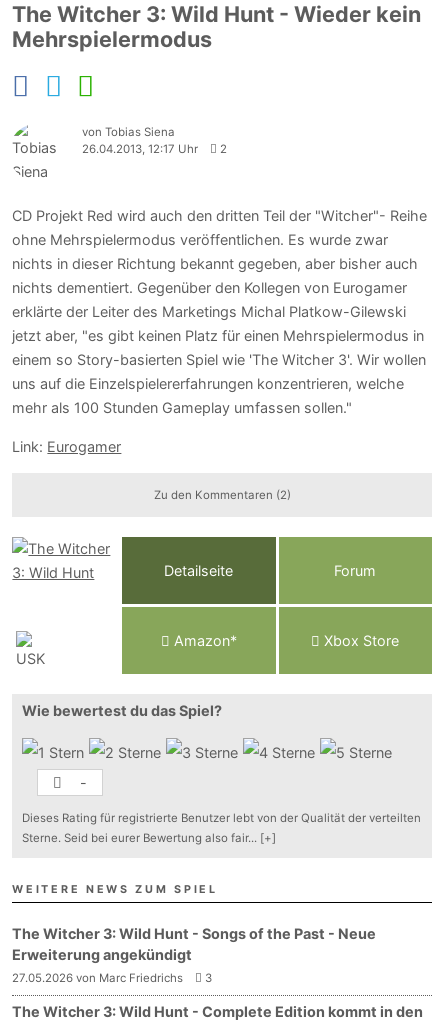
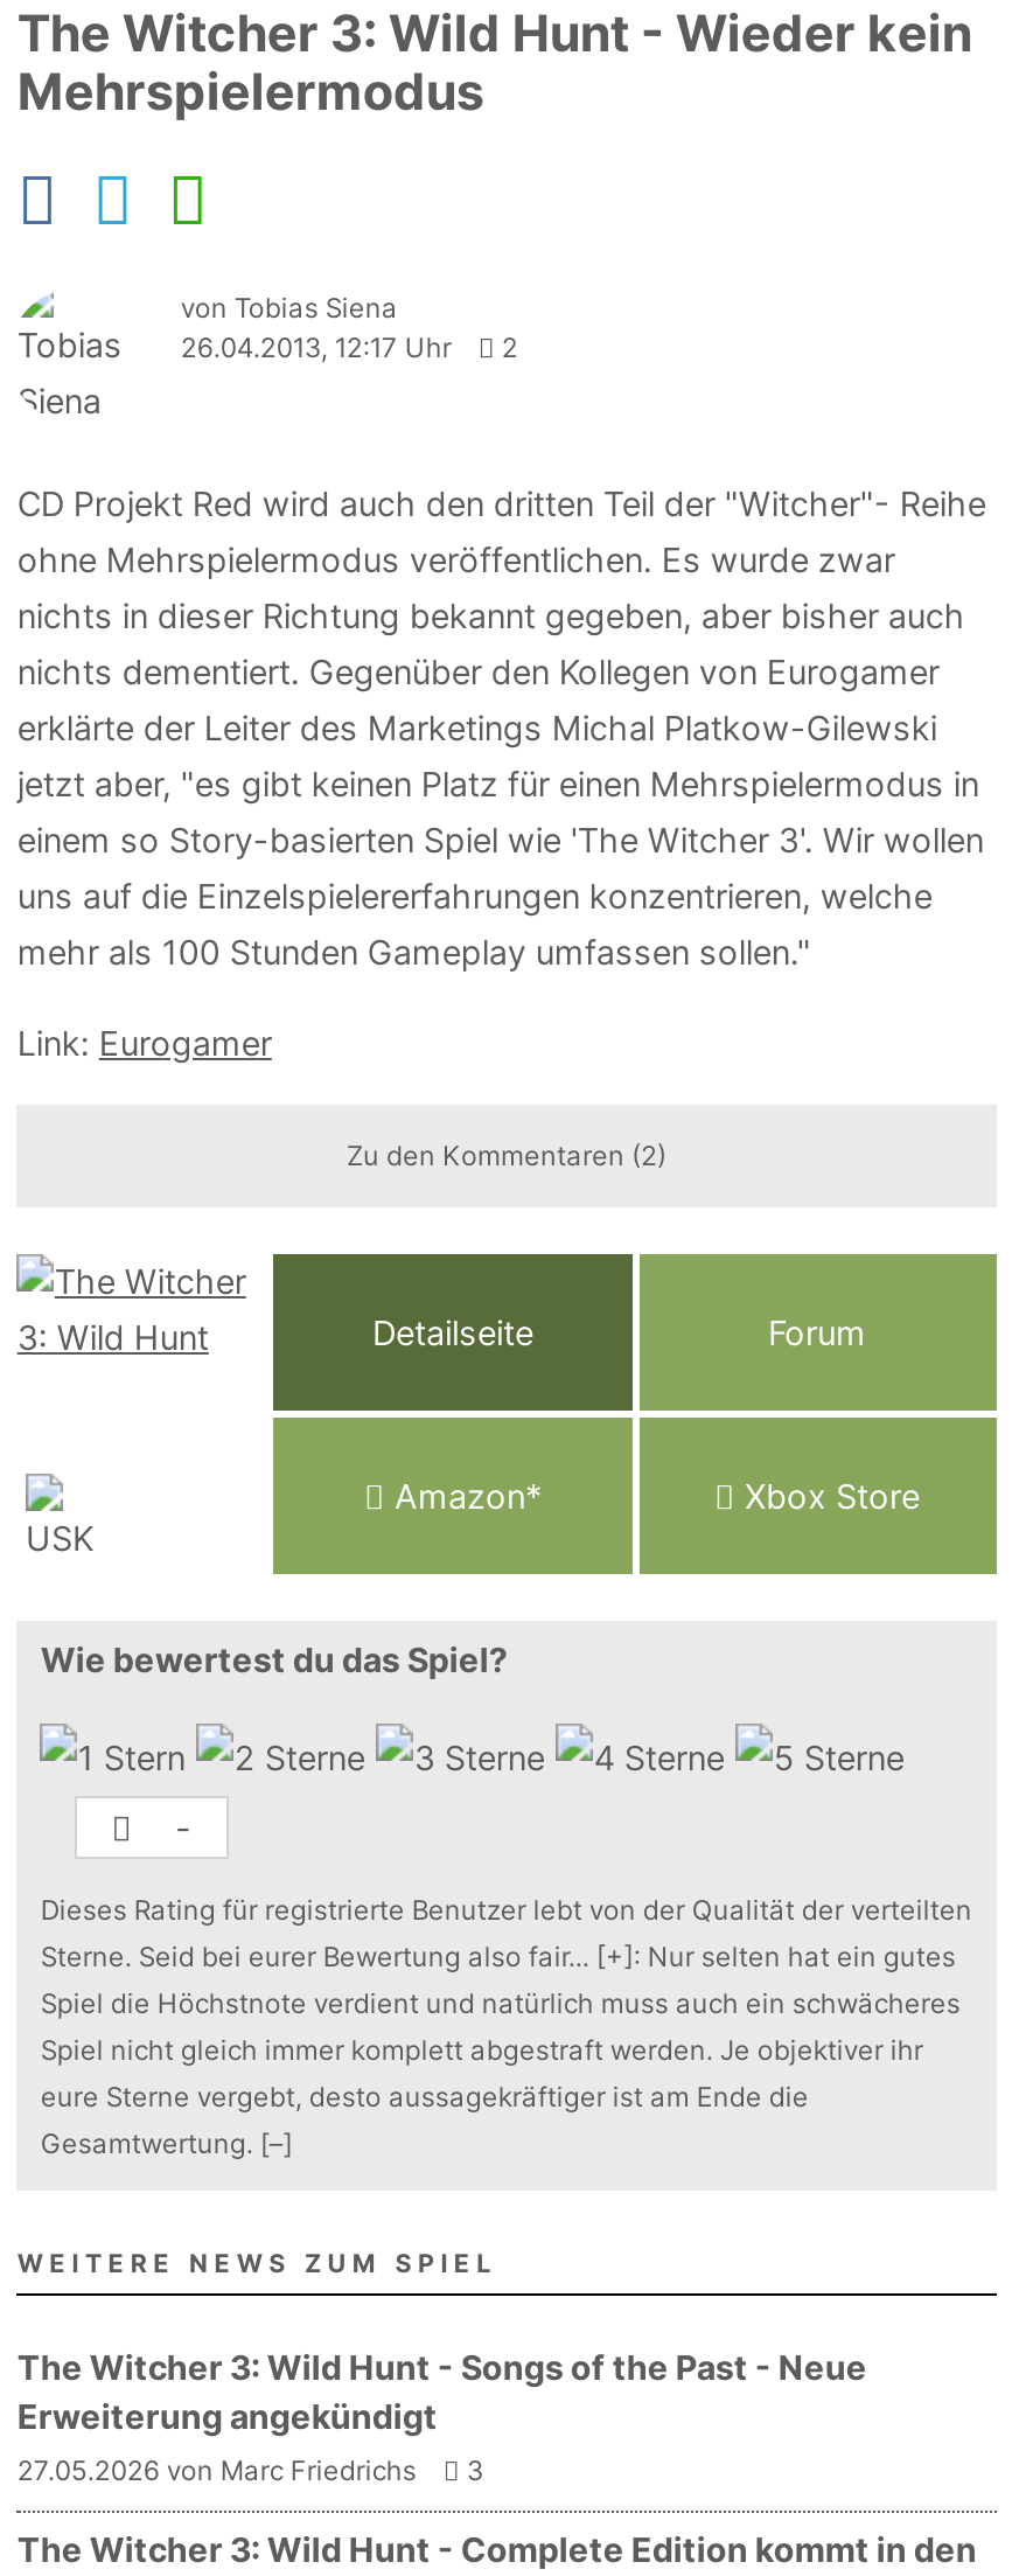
- Sterne. Seid bei eurer Bewertung also fair... [+]
+ Sterne. Seid bei eurer Bewertung also fair... [+]: Nur selten hat ein gutes
+ Spiel die Höchstnote verdient und natürlich muss auch ein schwächeres
+ Spiel nicht gleich immer komplett abgestraft werden. Je objektiver ihr
+ eure Sterne vergebt, desto aussagekräftiger ist am Ende die
+ Gesamtwertung. [–]
